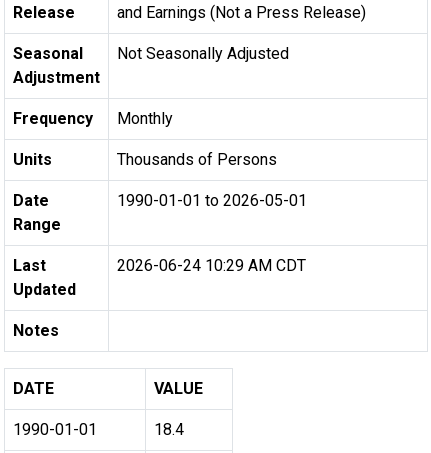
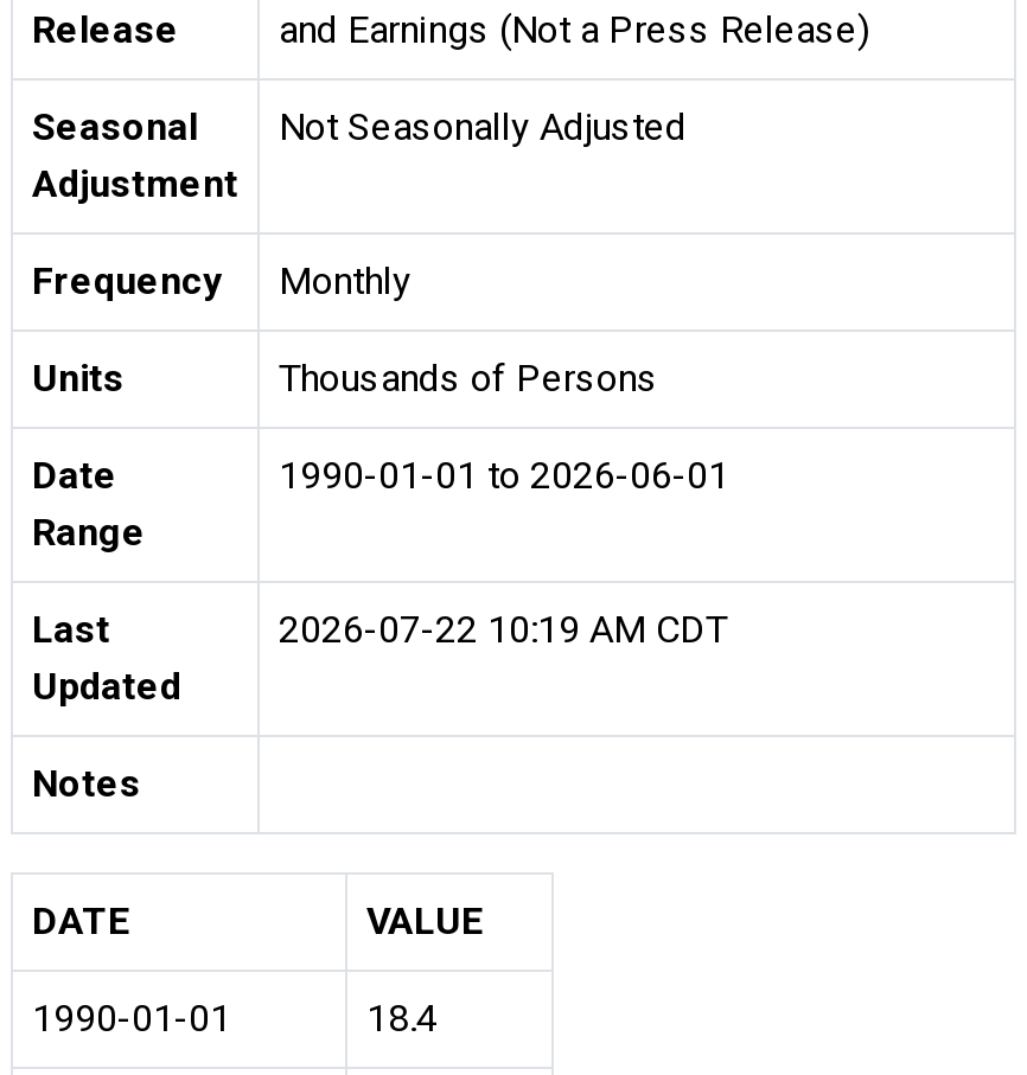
- 1990-01-01 to 2026-05-01
+ 1990-01-01 to 2026-06-01

- 2026-06-24 10:29 AM CDT
+ 2026-07-22 10:19 AM CDT
